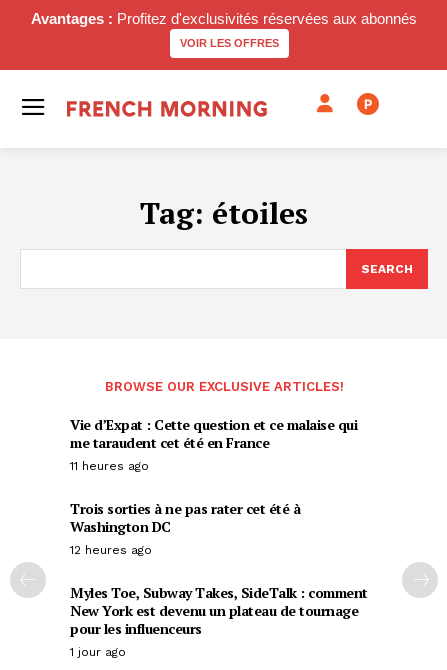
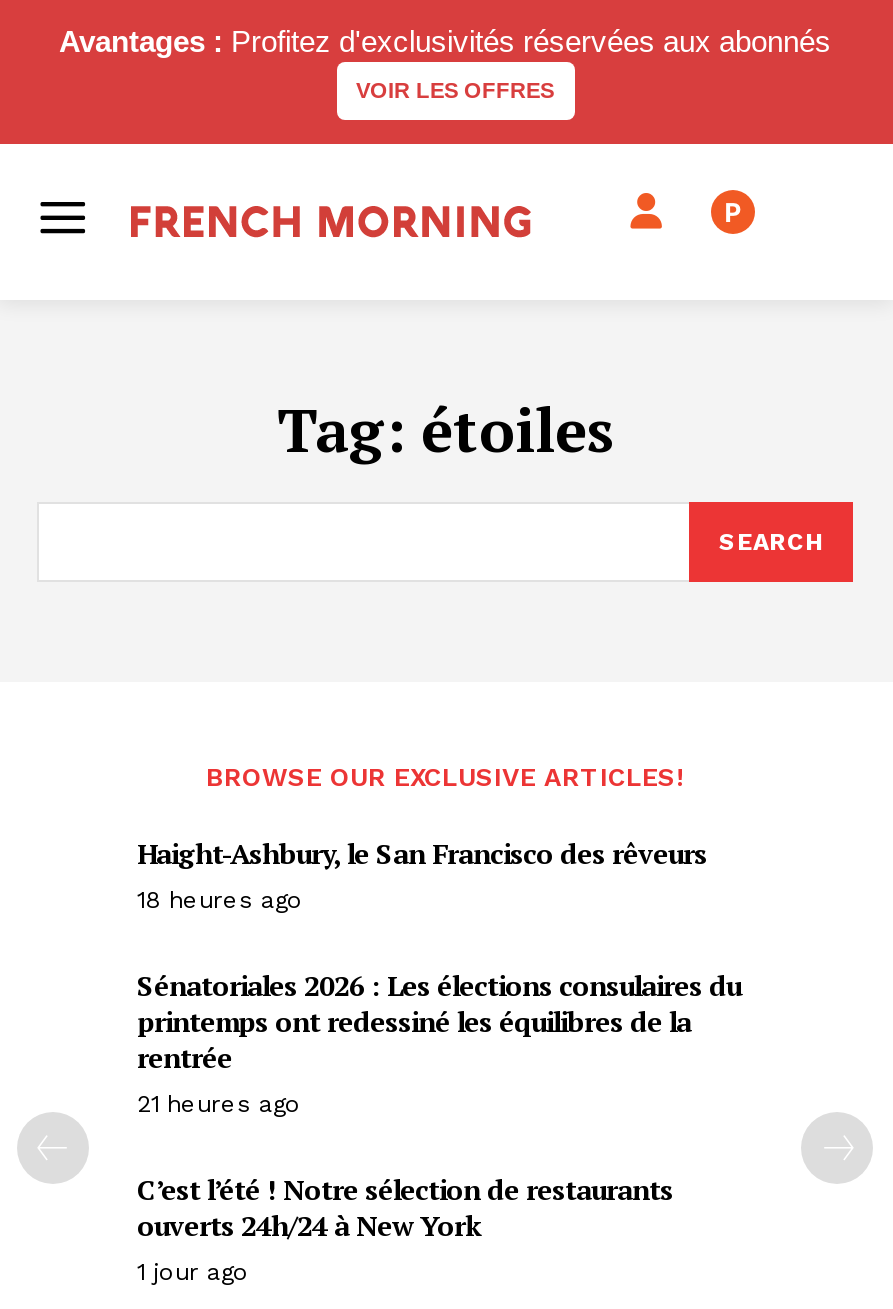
- Vie d’Expat : Cette question et ce malaise qui
- me taraudent cet été en France
- 11 heures ago
+ Haight-Ashbury, le San Francisco des rêveurs
+ 18 heures ago

- Trois sorties à ne pas rater cet été à
- Washington DC
- 12 heures ago
+ Sénatoriales 2026 : Les élections consulaires du
+ printemps ont redessiné les équilibres de la
+ rentrée
+ 21 heures ago

- Myles Toe, Subway Takes, SideTalk : comment
- New York est devenu un plateau de tournage
- pour les influenceurs
+ C’est l’été ! Notre sélection de restaurants
+ ouverts 24h/24 à New York
